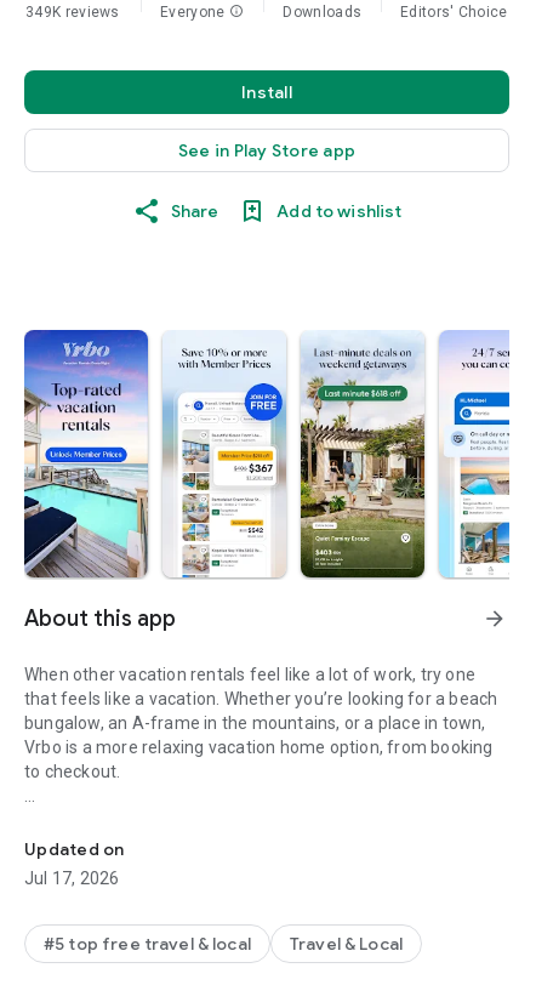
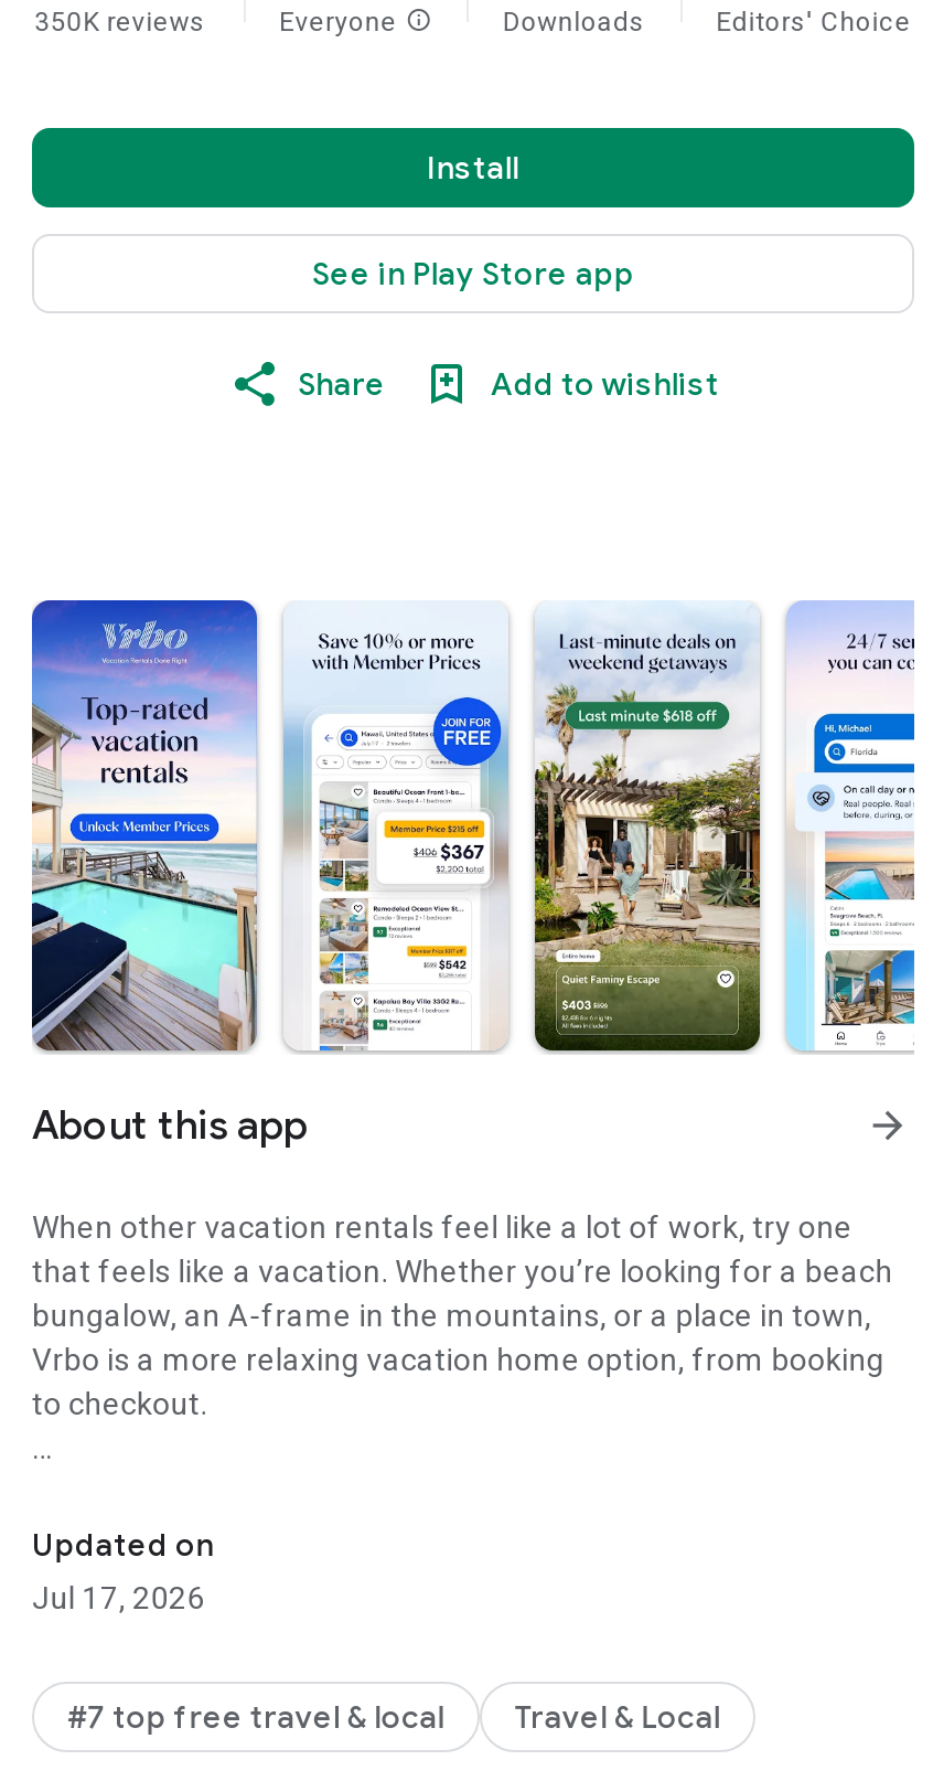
- 349K reviews
+ 350K reviews

- #5 top free travel & local
+ #7 top free travel & local
